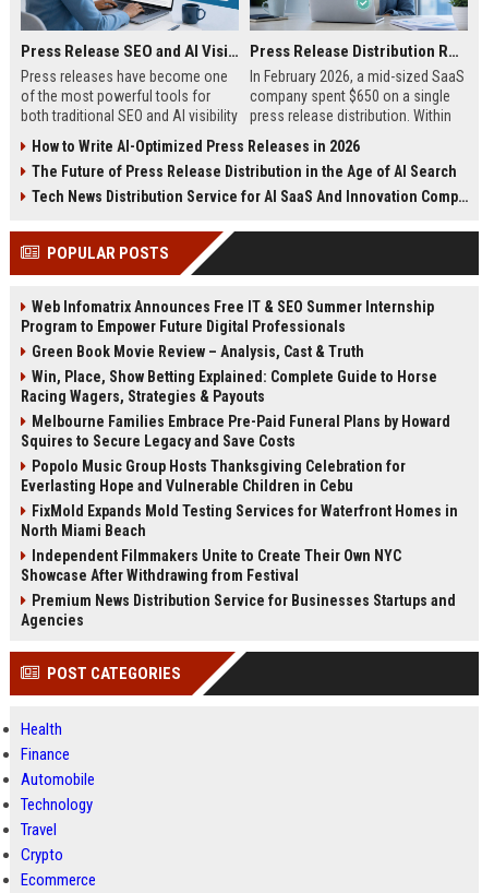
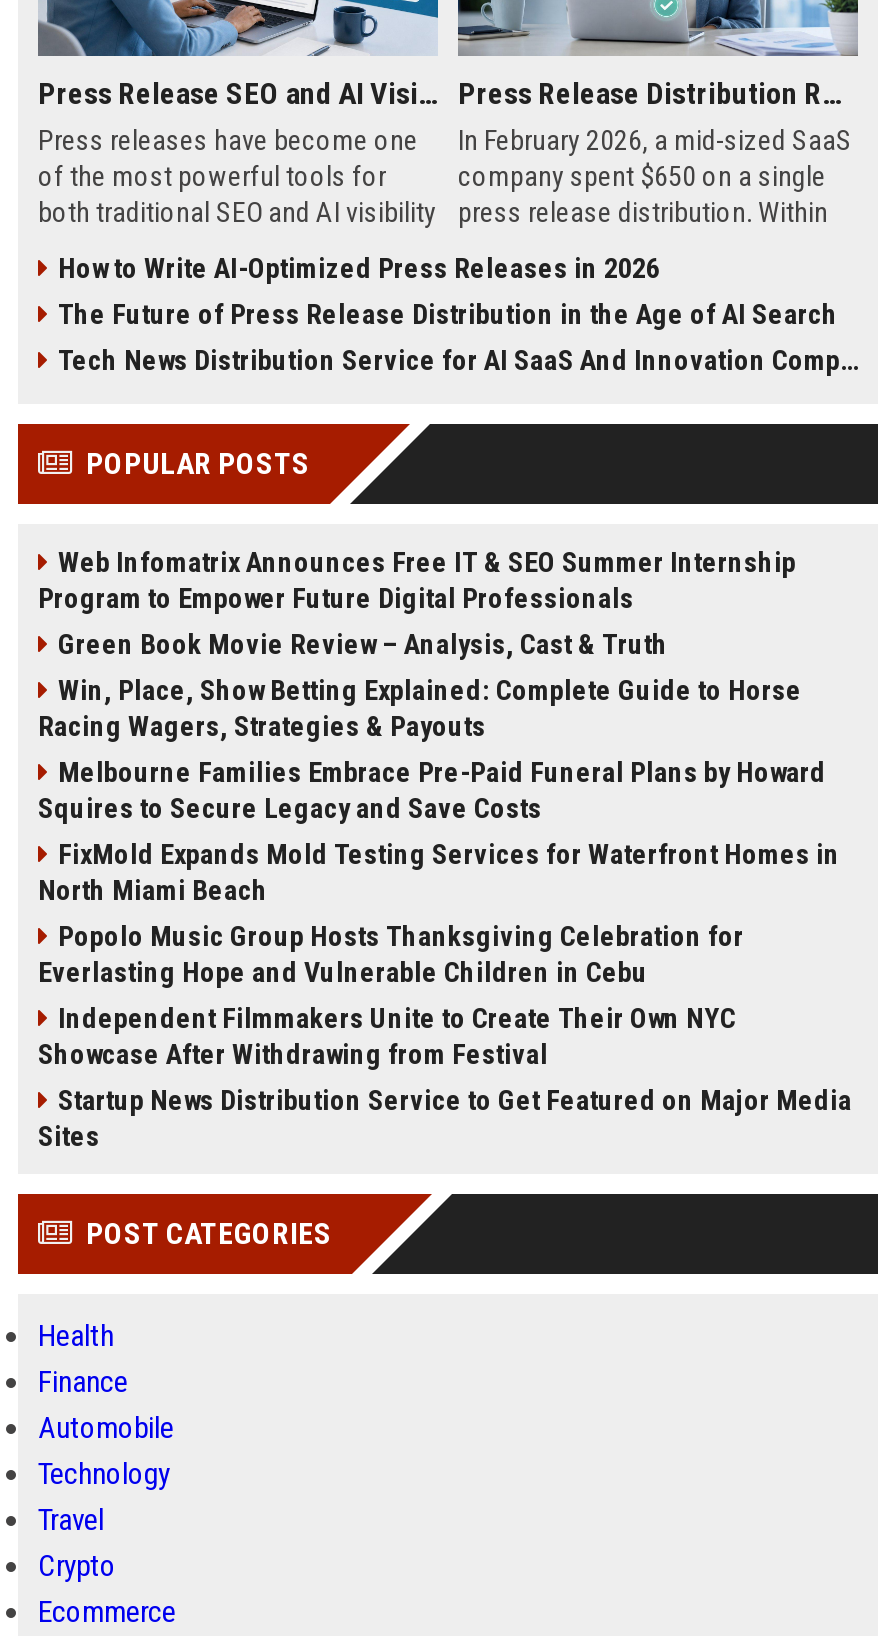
moved down: Popolo Music Group Hosts Thanksgiving Celebration for | Everlasting Hope and Vulnerable Children in Cebu

moved up: FixMold Expands Mold Testing Services for Waterfront Homes in | North Miami Beach

- Premium News Distribution Service for Businesses Startups and
- Agencies
+ Startup News Distribution Service to Get Featured on Major Media
+ Sites
